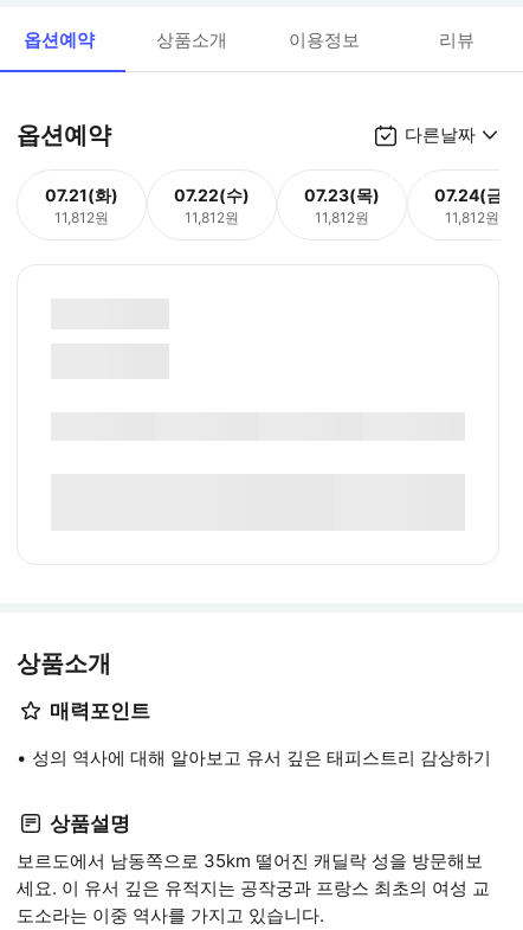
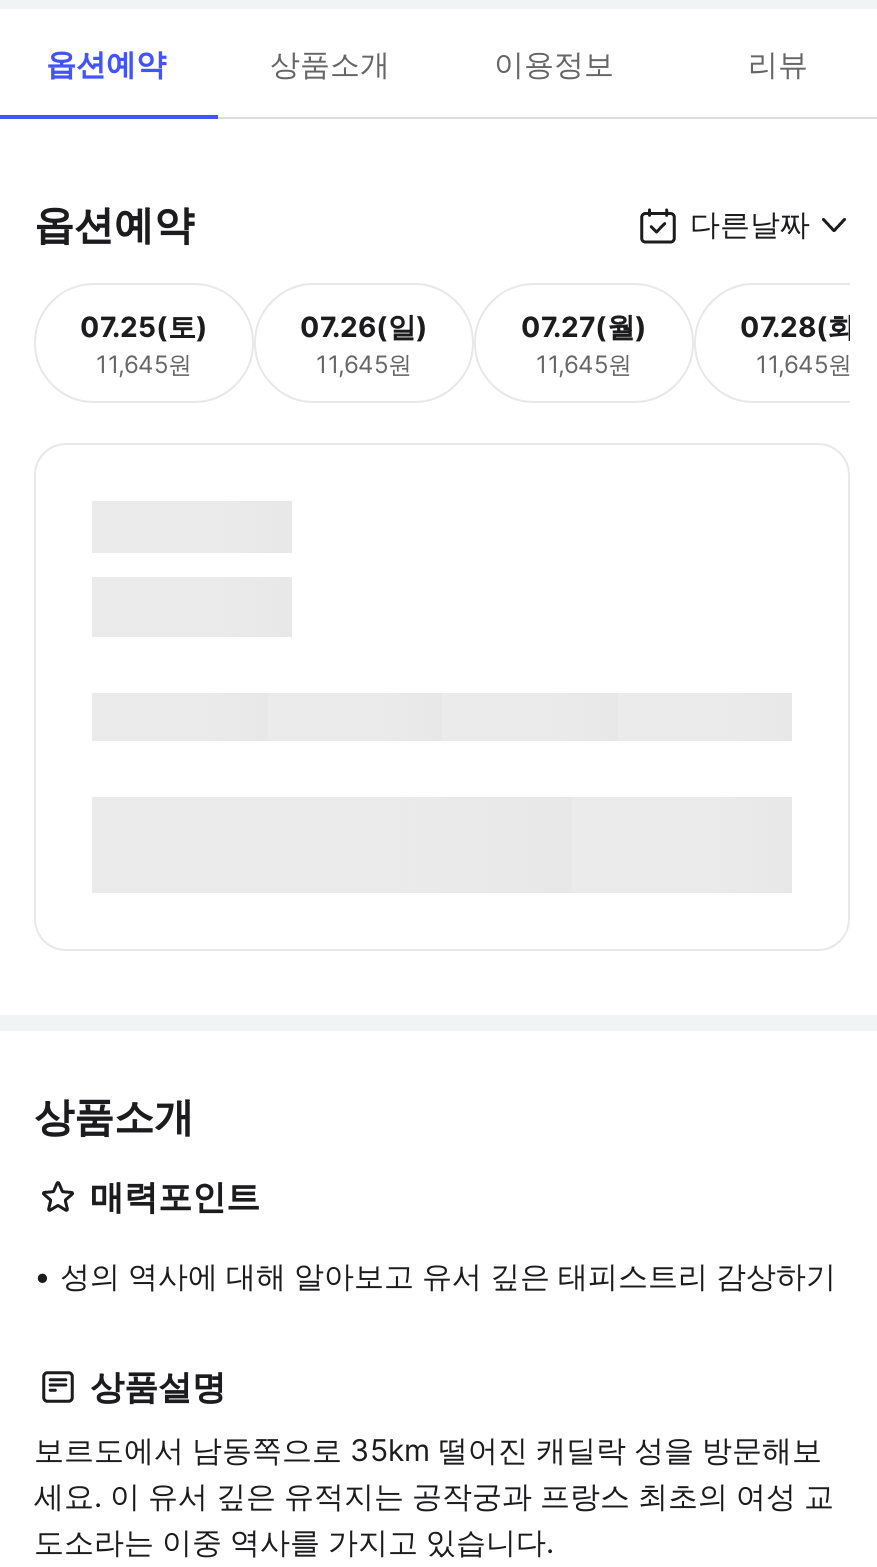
- 07.21(화)
- 11,812원
+ 07.25(토)
+ 11,645원

- 07.22(수)
- 11,812원
+ 07.26(일)
+ 11,645원

- 07.23(목)
- 11,812원
+ 07.27(월)
+ 11,645원

- 07.24(금)
- 11,812원
+ 07.28(화)
+ 11,645원
